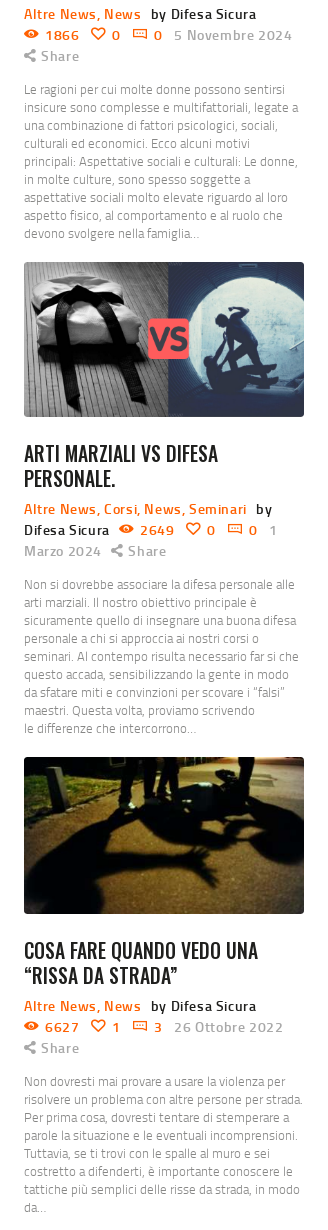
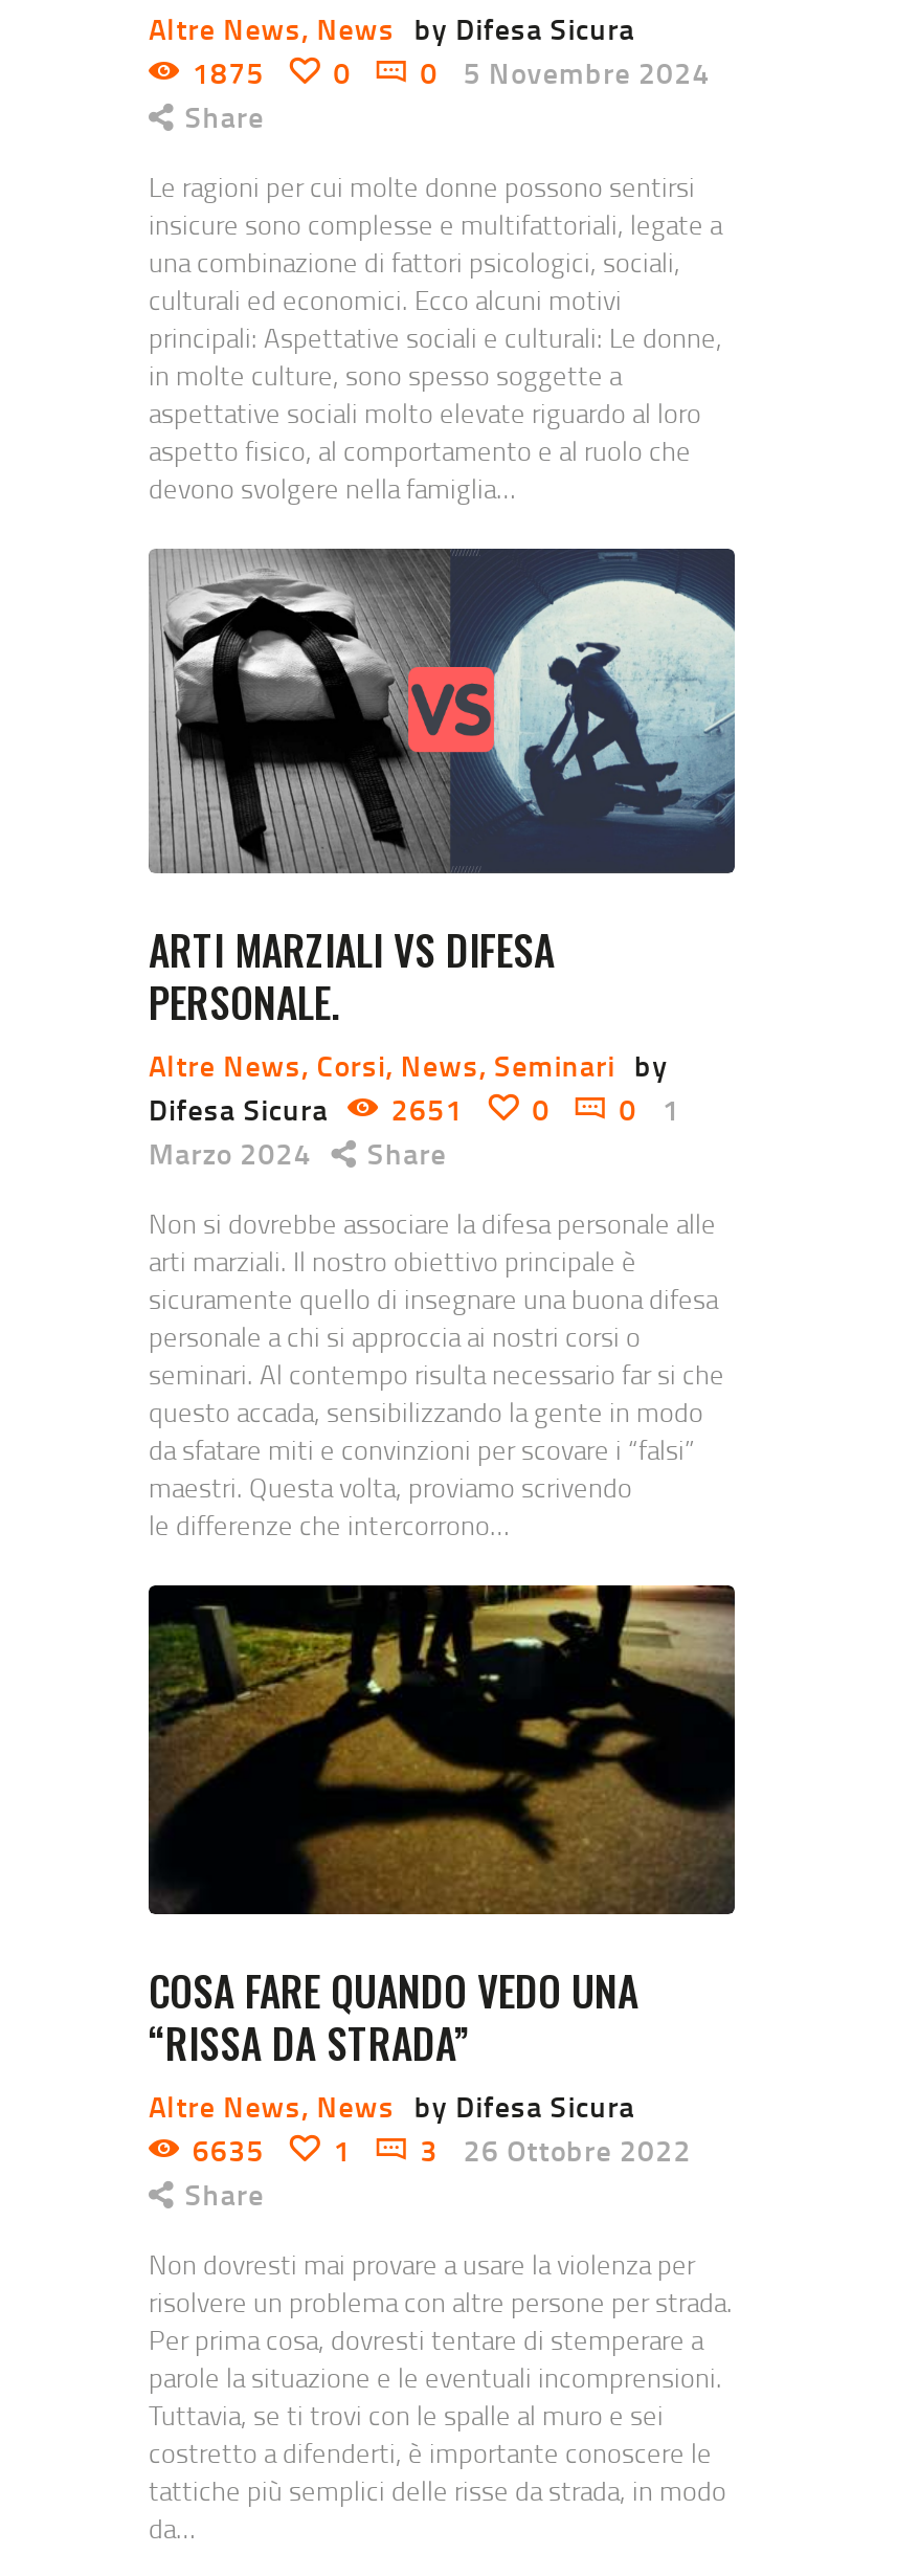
- 1866 0 0 5 Novembre 2024
+ 1875 0 0 5 Novembre 2024

- Difesa Sicura 2649 0 0 1
+ Difesa Sicura 2651 0 0 1

- 6627 1 3 26 Ottobre 2022
+ 6635 1 3 26 Ottobre 2022
